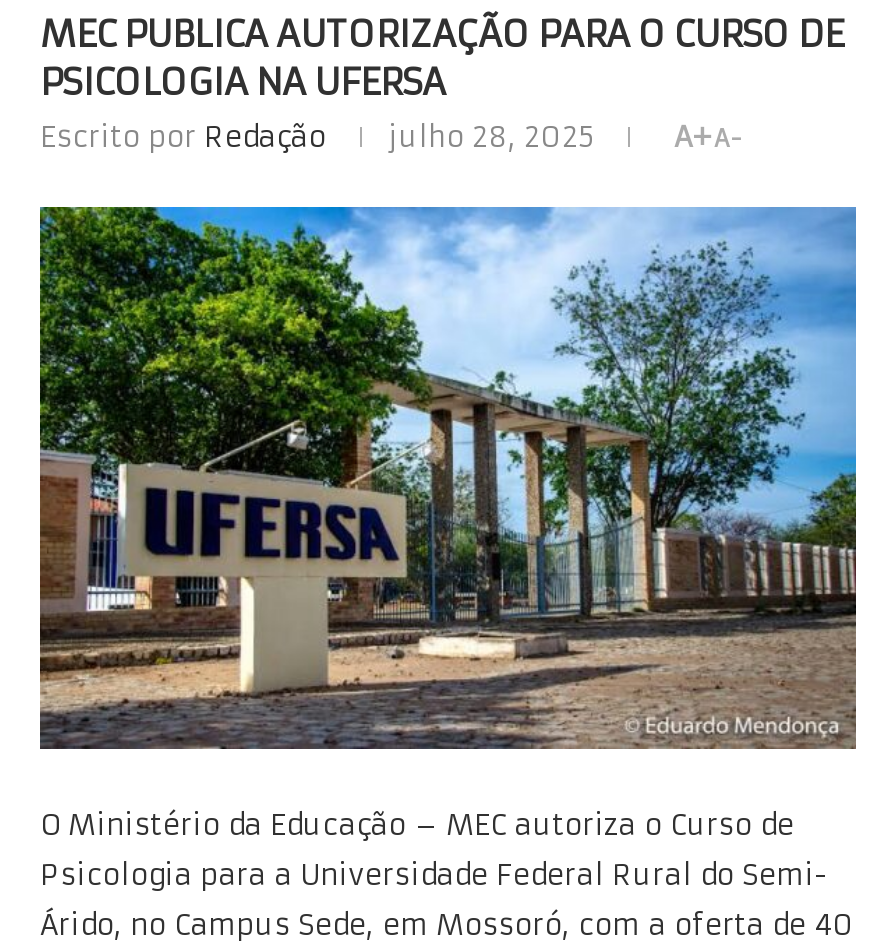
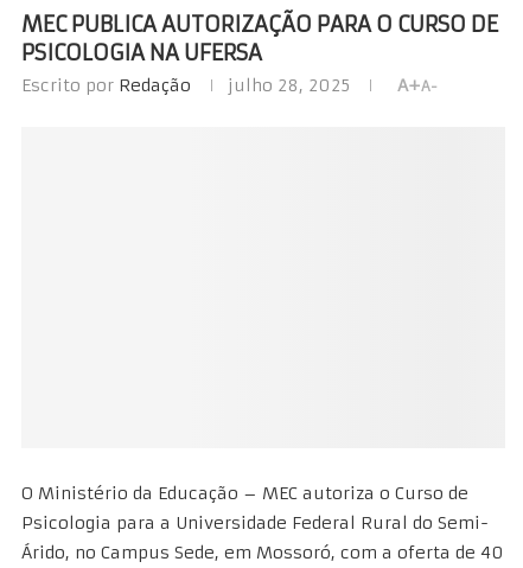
- [image]
